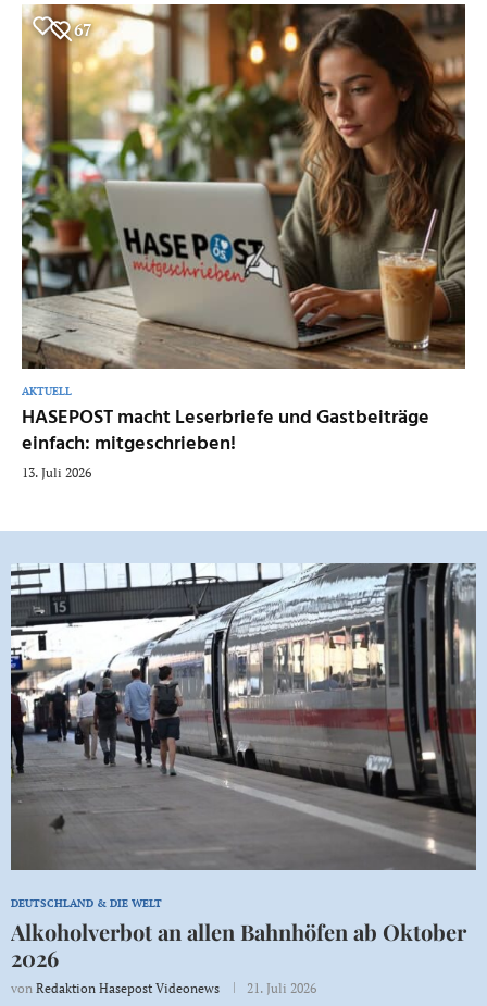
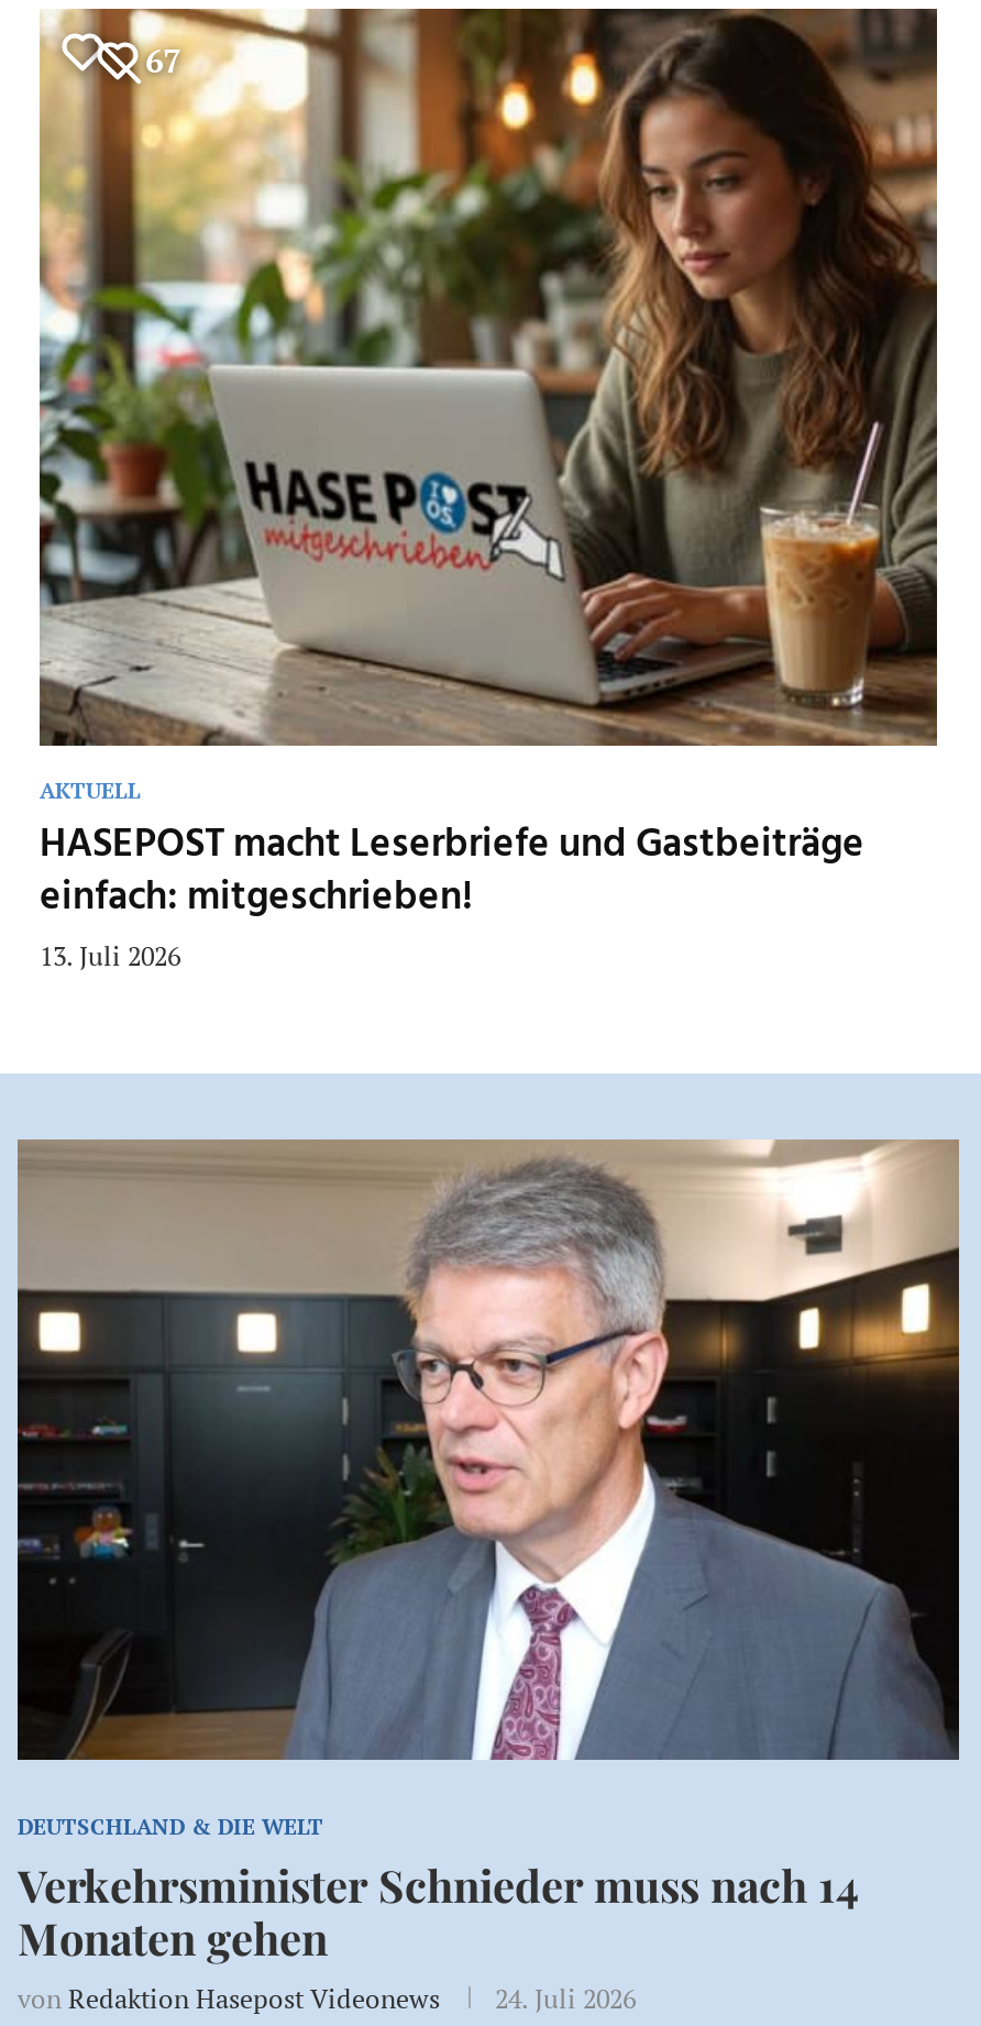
- [image]
+ [image]

- Alkoholverbot an allen Bahnhöfen ab Oktober
- 2026
+ Verkehrsminister Schnieder muss nach 14
+ Monaten gehen

- von Redaktion Hasepost Videonews 21. Juli 2026
+ von Redaktion Hasepost Videonews 24. Juli 2026
